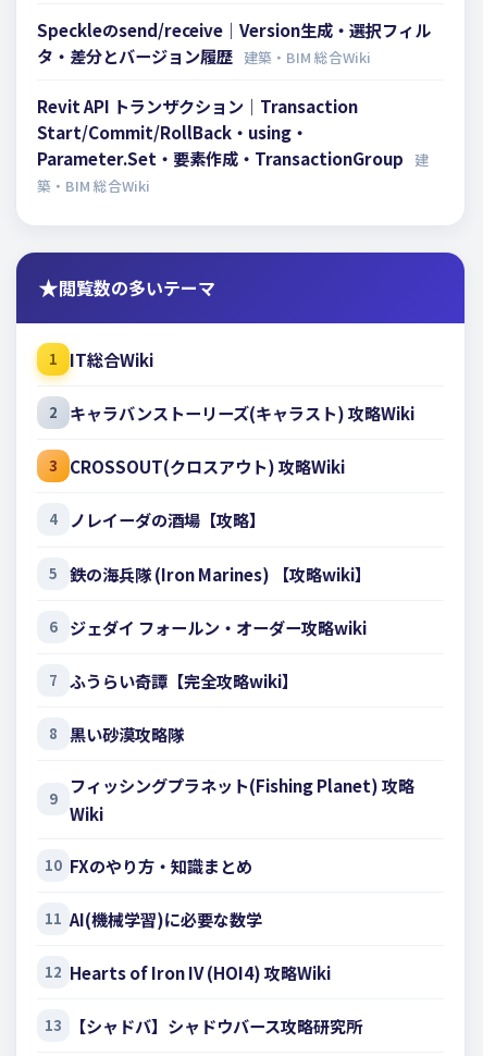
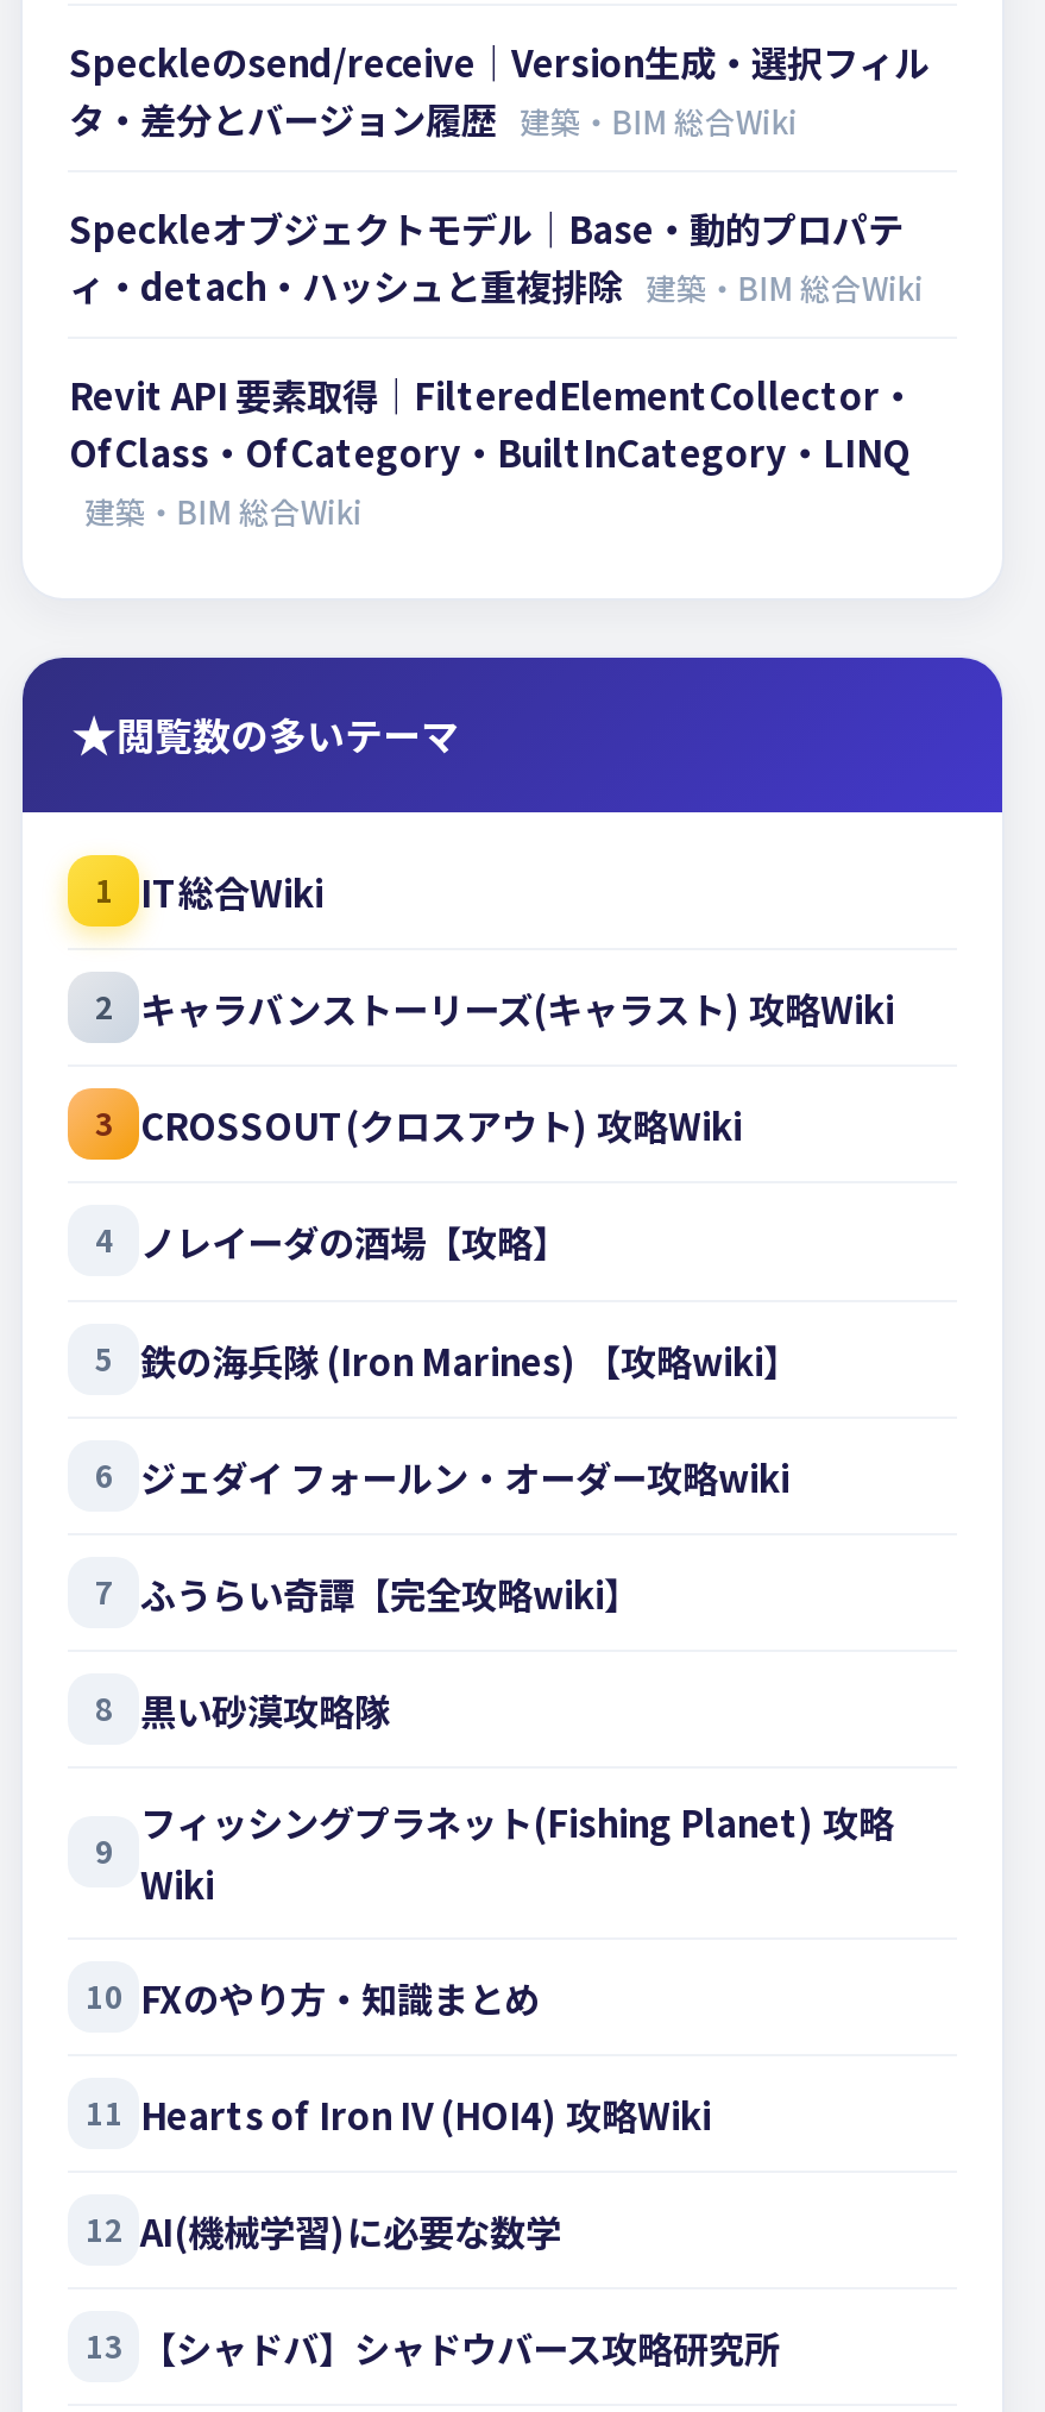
- Revit API トランザクション｜Transaction
- Start/Commit/RollBack・using・
- Parameter.Set・要素作成・TransactionGroup 建
- 築・BIM 総合Wiki
+ Speckleオブジェクトモデル｜Base・動的プロパテ
+ ィ・detach・ハッシュと重複排除 建築・BIM 総合Wiki
+ Revit API 要素取得｜FilteredElementCollector・
+ OfClass・OfCategory・BuiltInCategory・LINQ
+ 建築・BIM 総合Wiki

- 11 AI(機械学習)に必要な数学
+ 11 Hearts of Iron IV (HOI4) 攻略Wiki

- 12 Hearts of Iron IV (HOI4) 攻略Wiki
+ 12 AI(機械学習)に必要な数学
